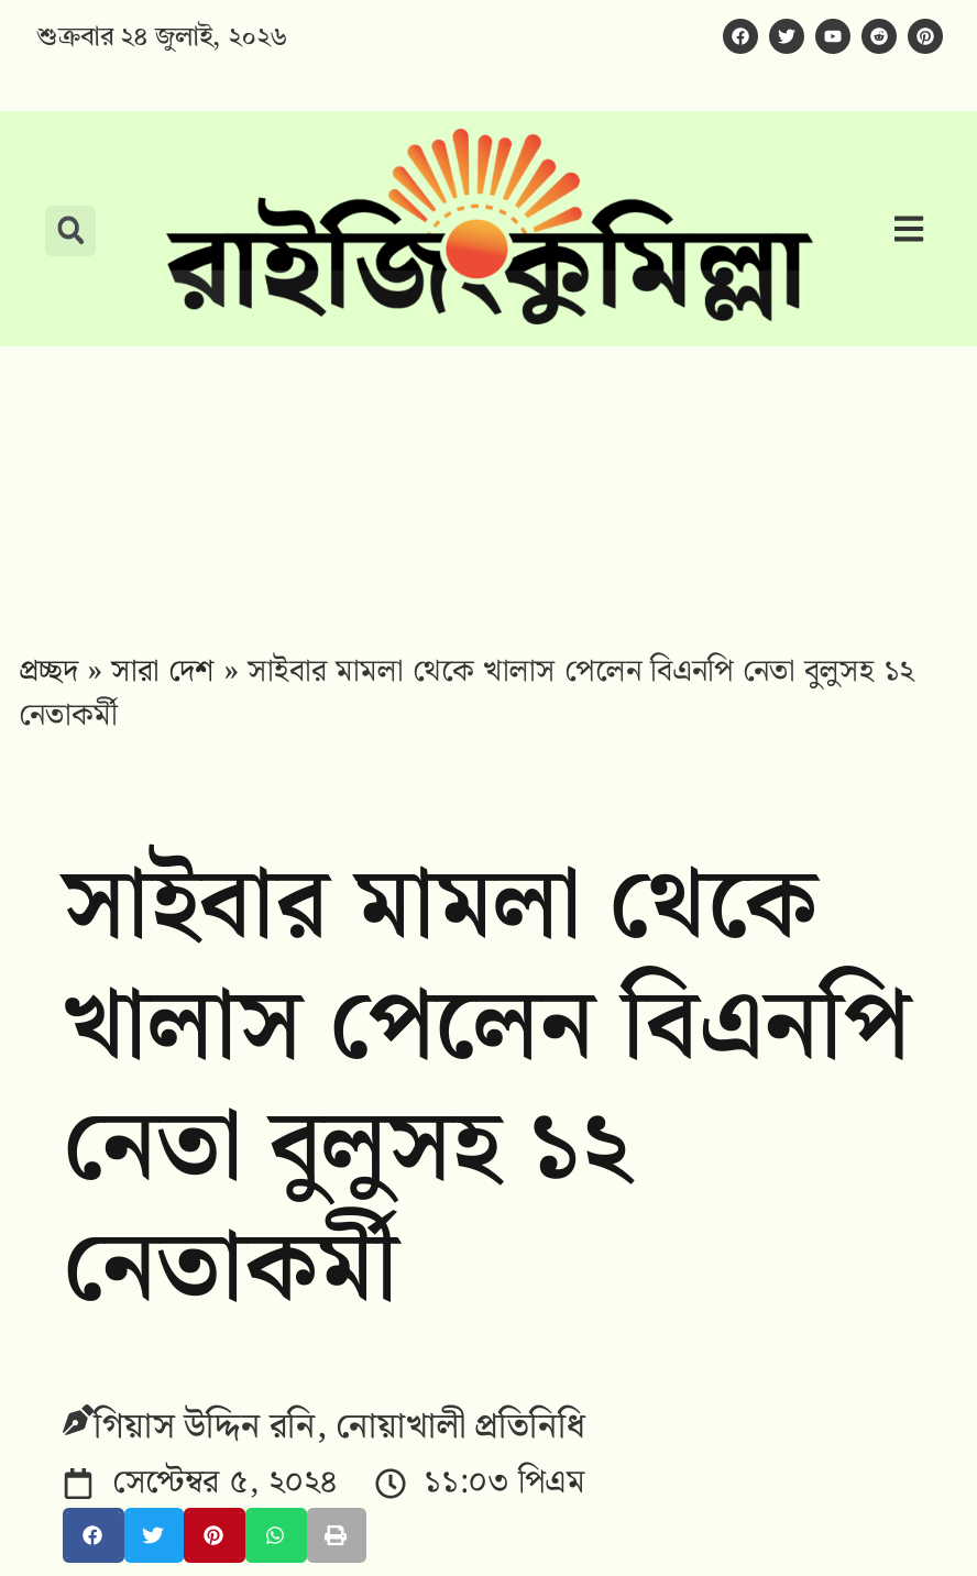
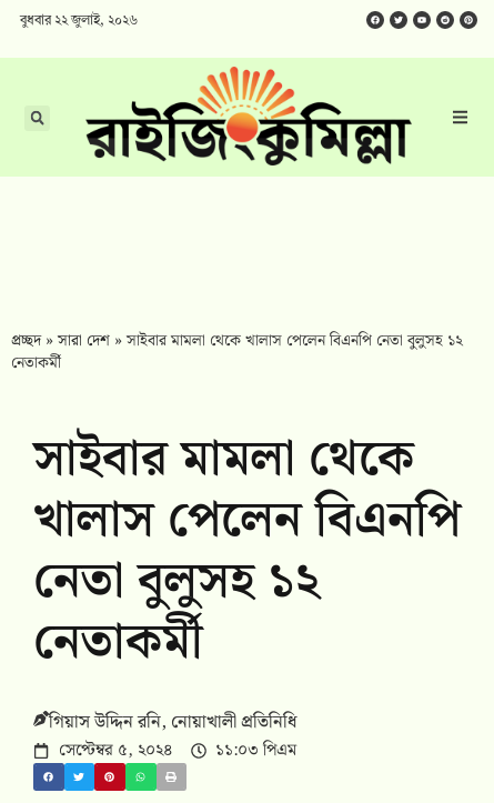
- শুক্রবার ২৪ জুলাই, ২০২৬
+ বুধবার ২২ জুলাই, ২০২৬
